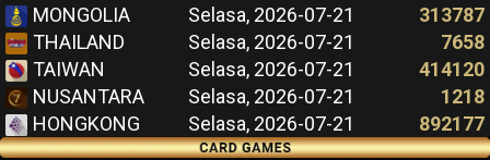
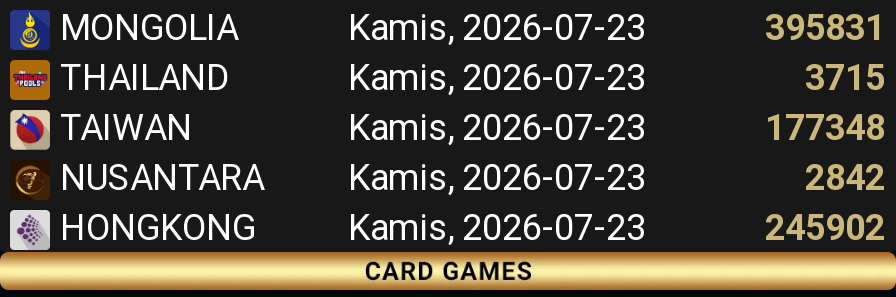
- Selasa, 2026-07-21
- 313787
+ Kamis, 2026-07-23
+ 395831

- Selasa, 2026-07-21
- 765 8
+ Kamis, 2026-07-23
+ 371 5

- Selasa, 2026-07-21
- 414120
+ Kamis, 2026-07-23
+ 177348

- Selasa, 2026-07-21
- 1218
+ Kamis, 2026-07-23
+ 2842

- Selasa, 2026-07-21
- 892177
+ Kamis, 2026-07-23
+ 245902
